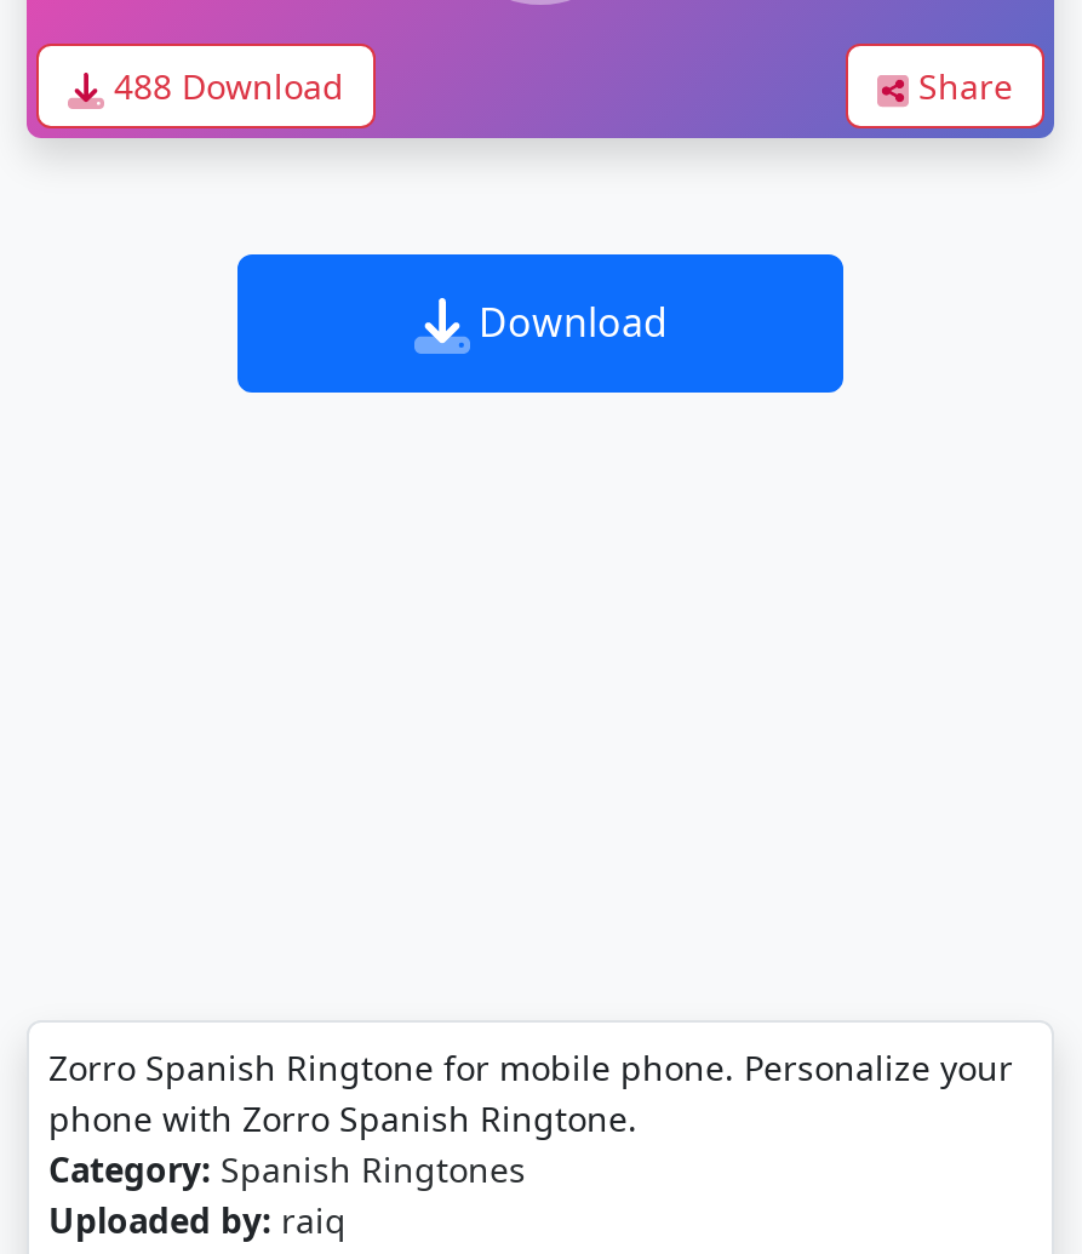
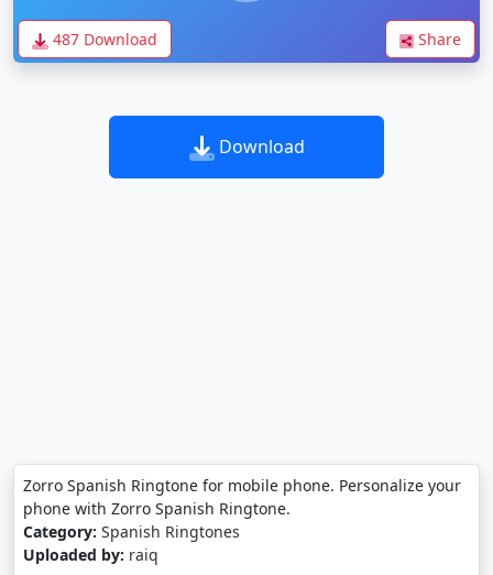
- 488 Download
+ 487 Download
